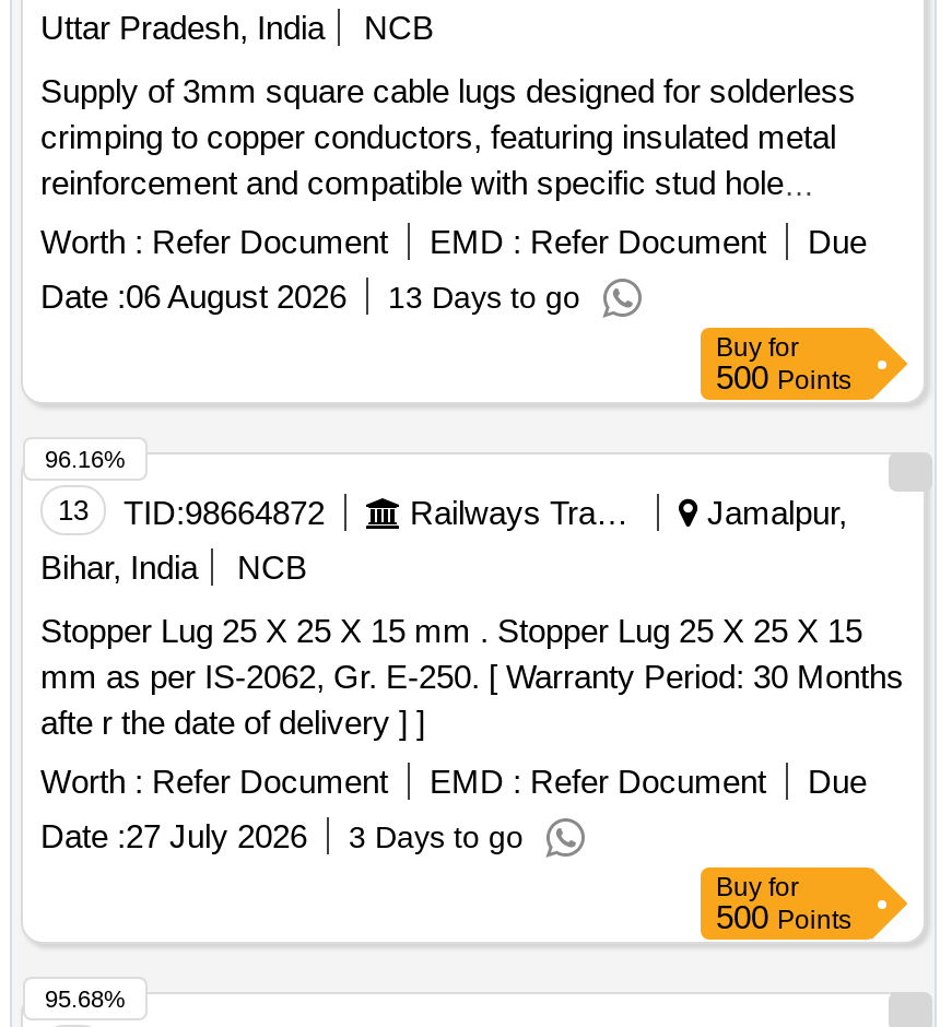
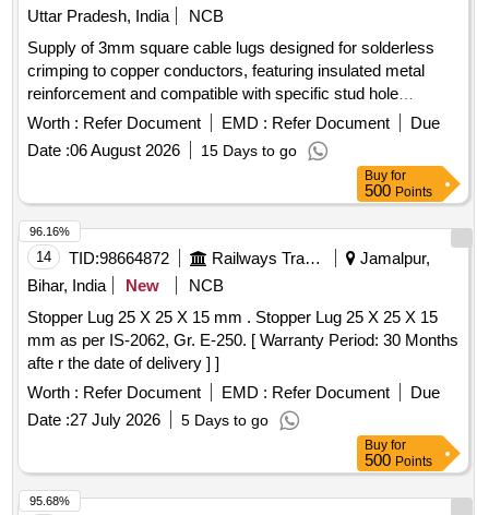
- Date : 06 August 2026 13 Days to go
+ Date : 06 August 2026 15 Days to go

- 13 TID:98664872
+ 14 TID:98664872

+ New

- Date : 27 July 2026 3 Days to go
+ Date : 27 July 2026 5 Days to go
